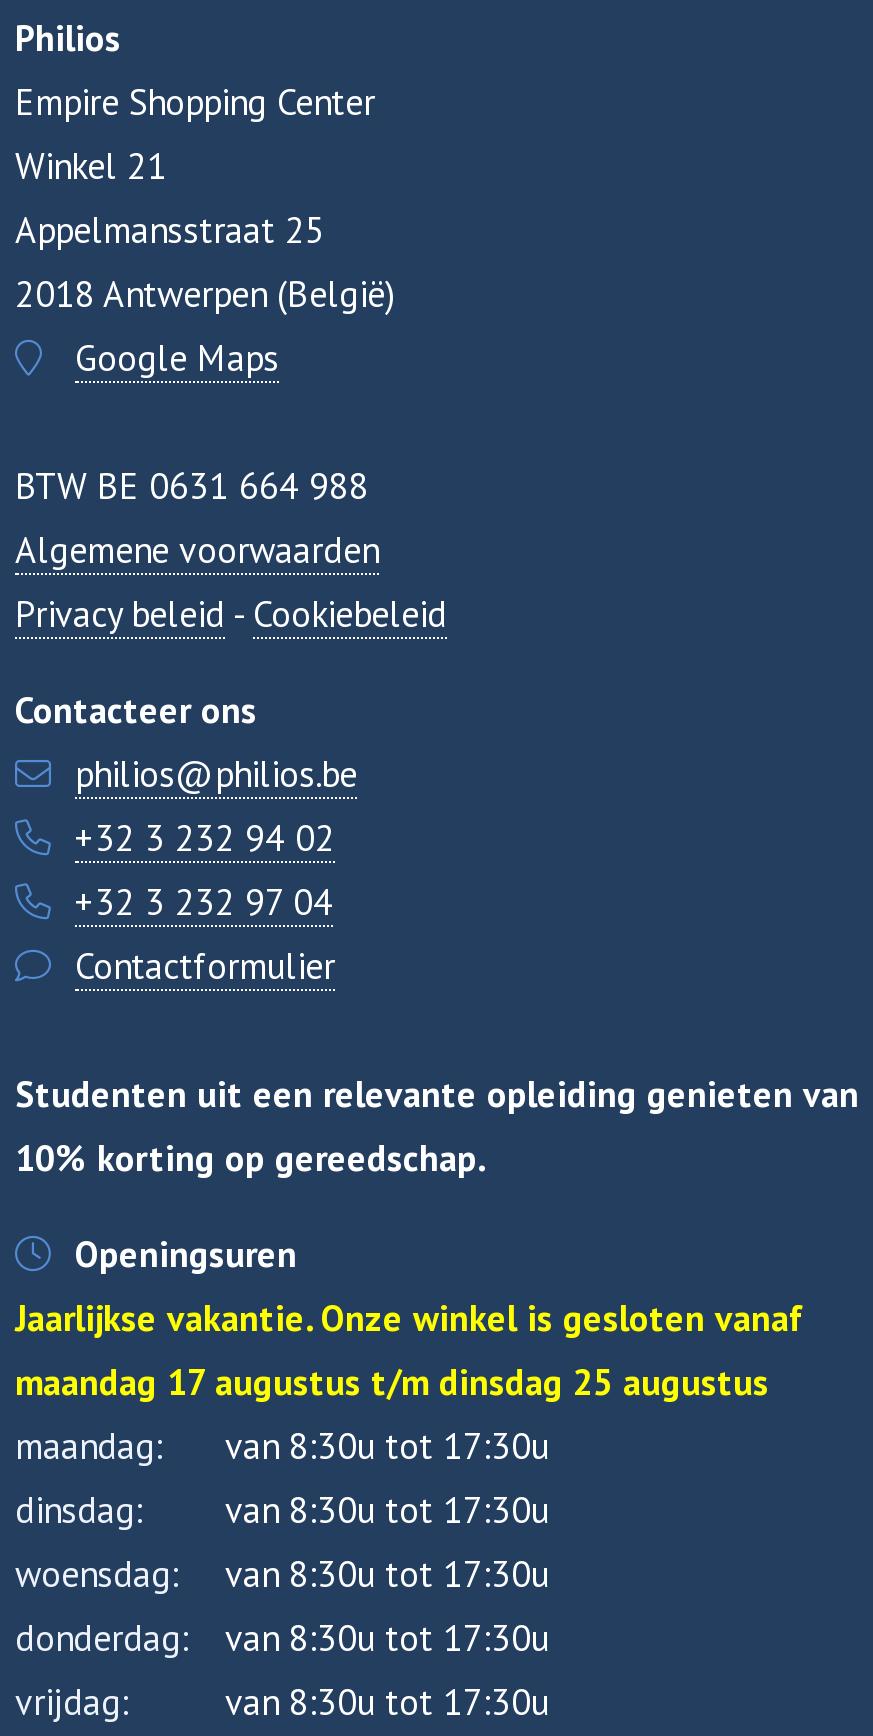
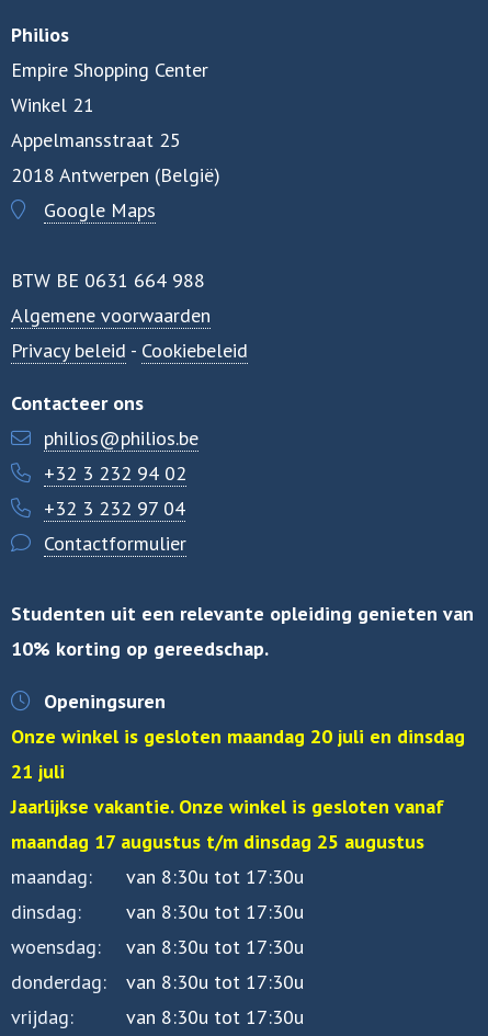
+ Onze winkel is gesloten maandag 20 juli en dinsdag
+ 21 juli
